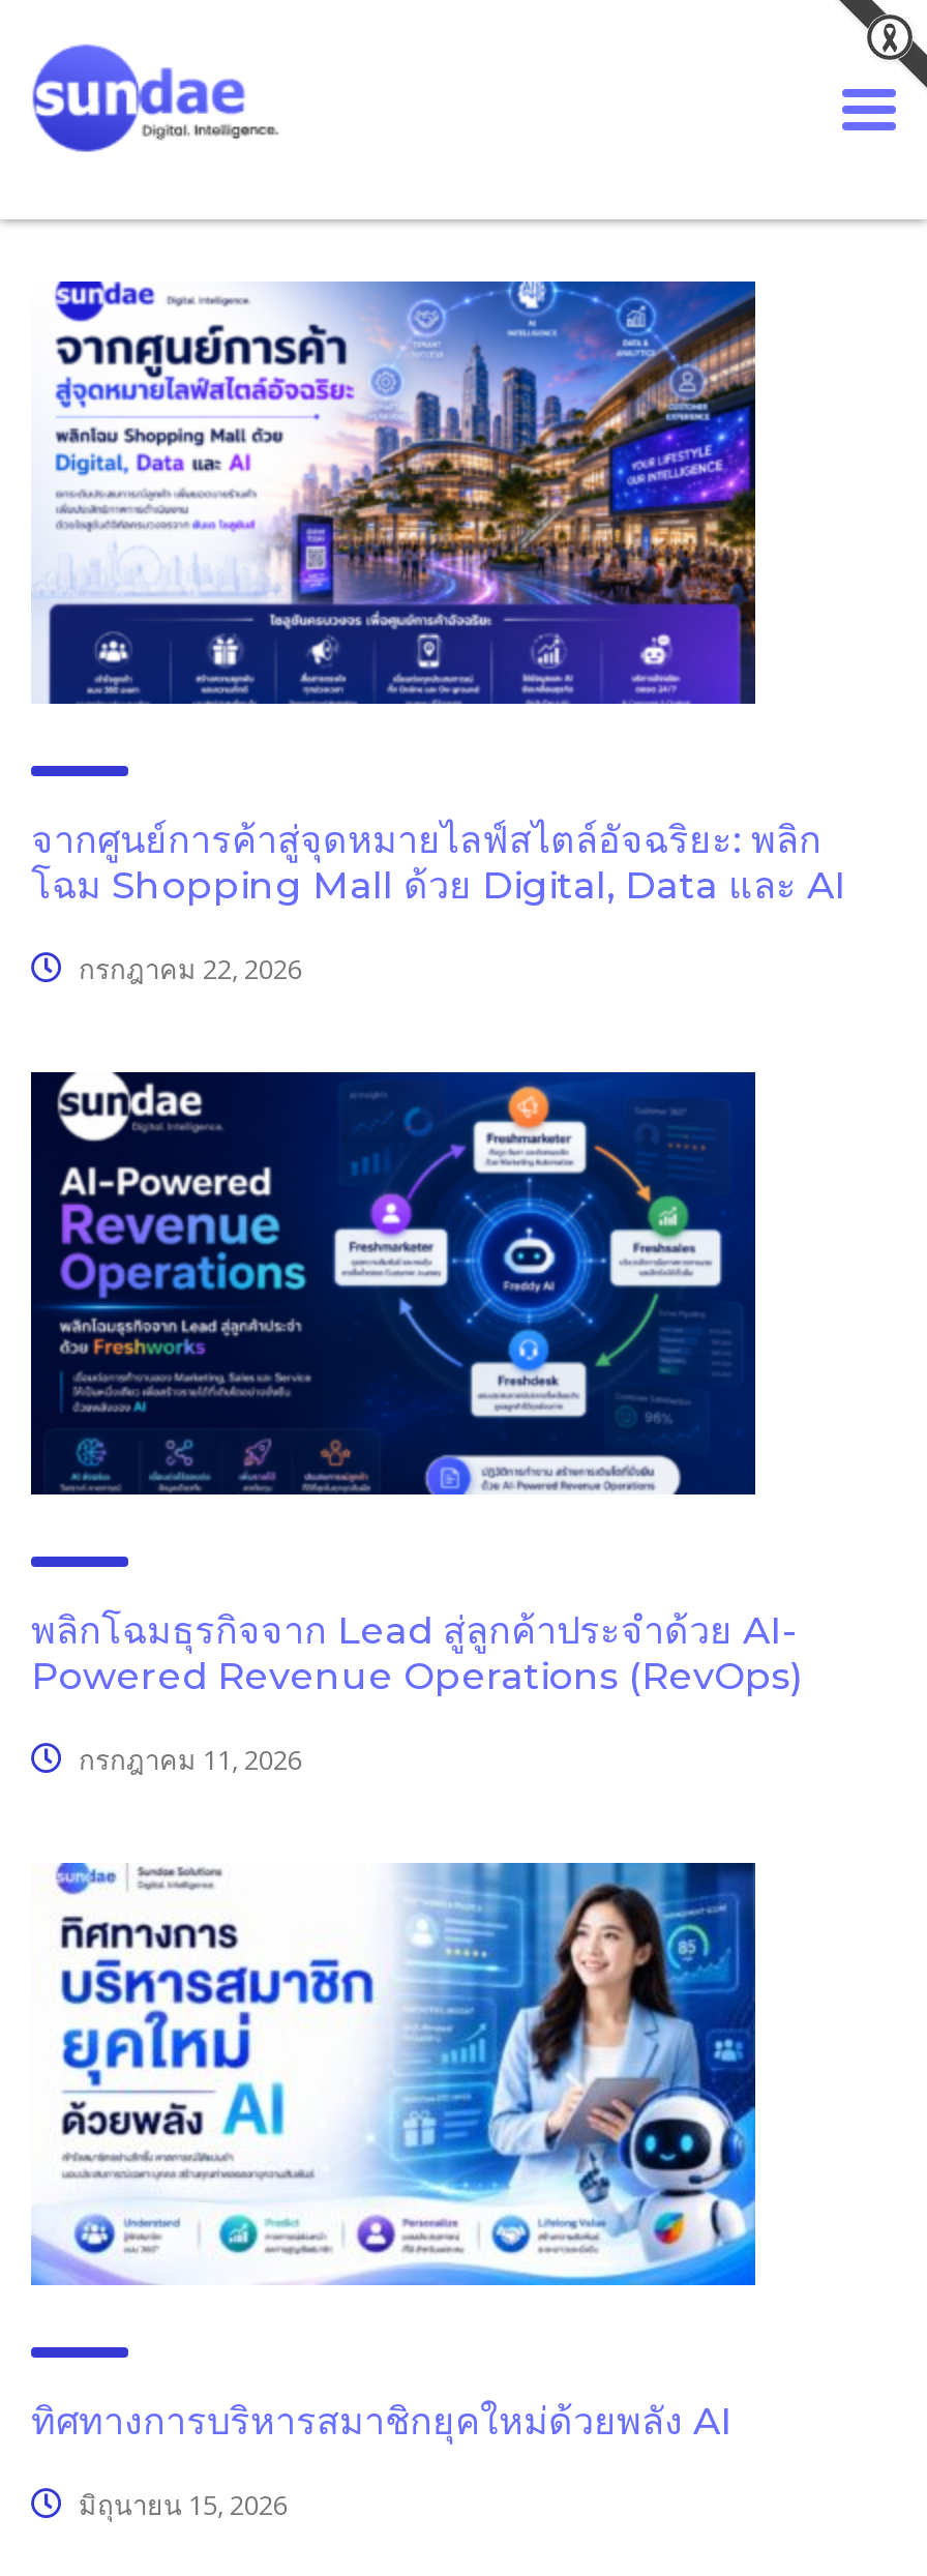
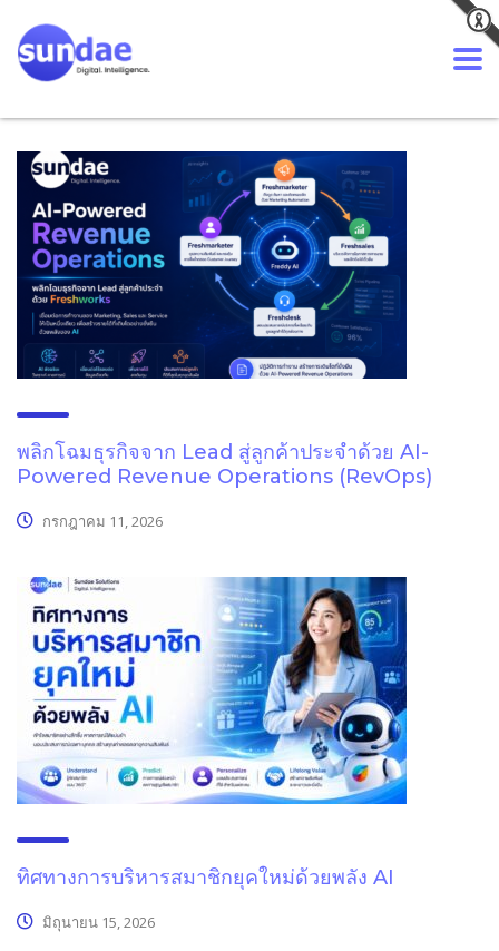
- [image]

- จากศูนย์การค้าสู่จุดหมายไลฟ์สไตล์อัจฉริยะ: พลิก
- โฉม Shopping Mall ด้วย Digital, Data และ AI
- กรกฎาคม 22, 2026
